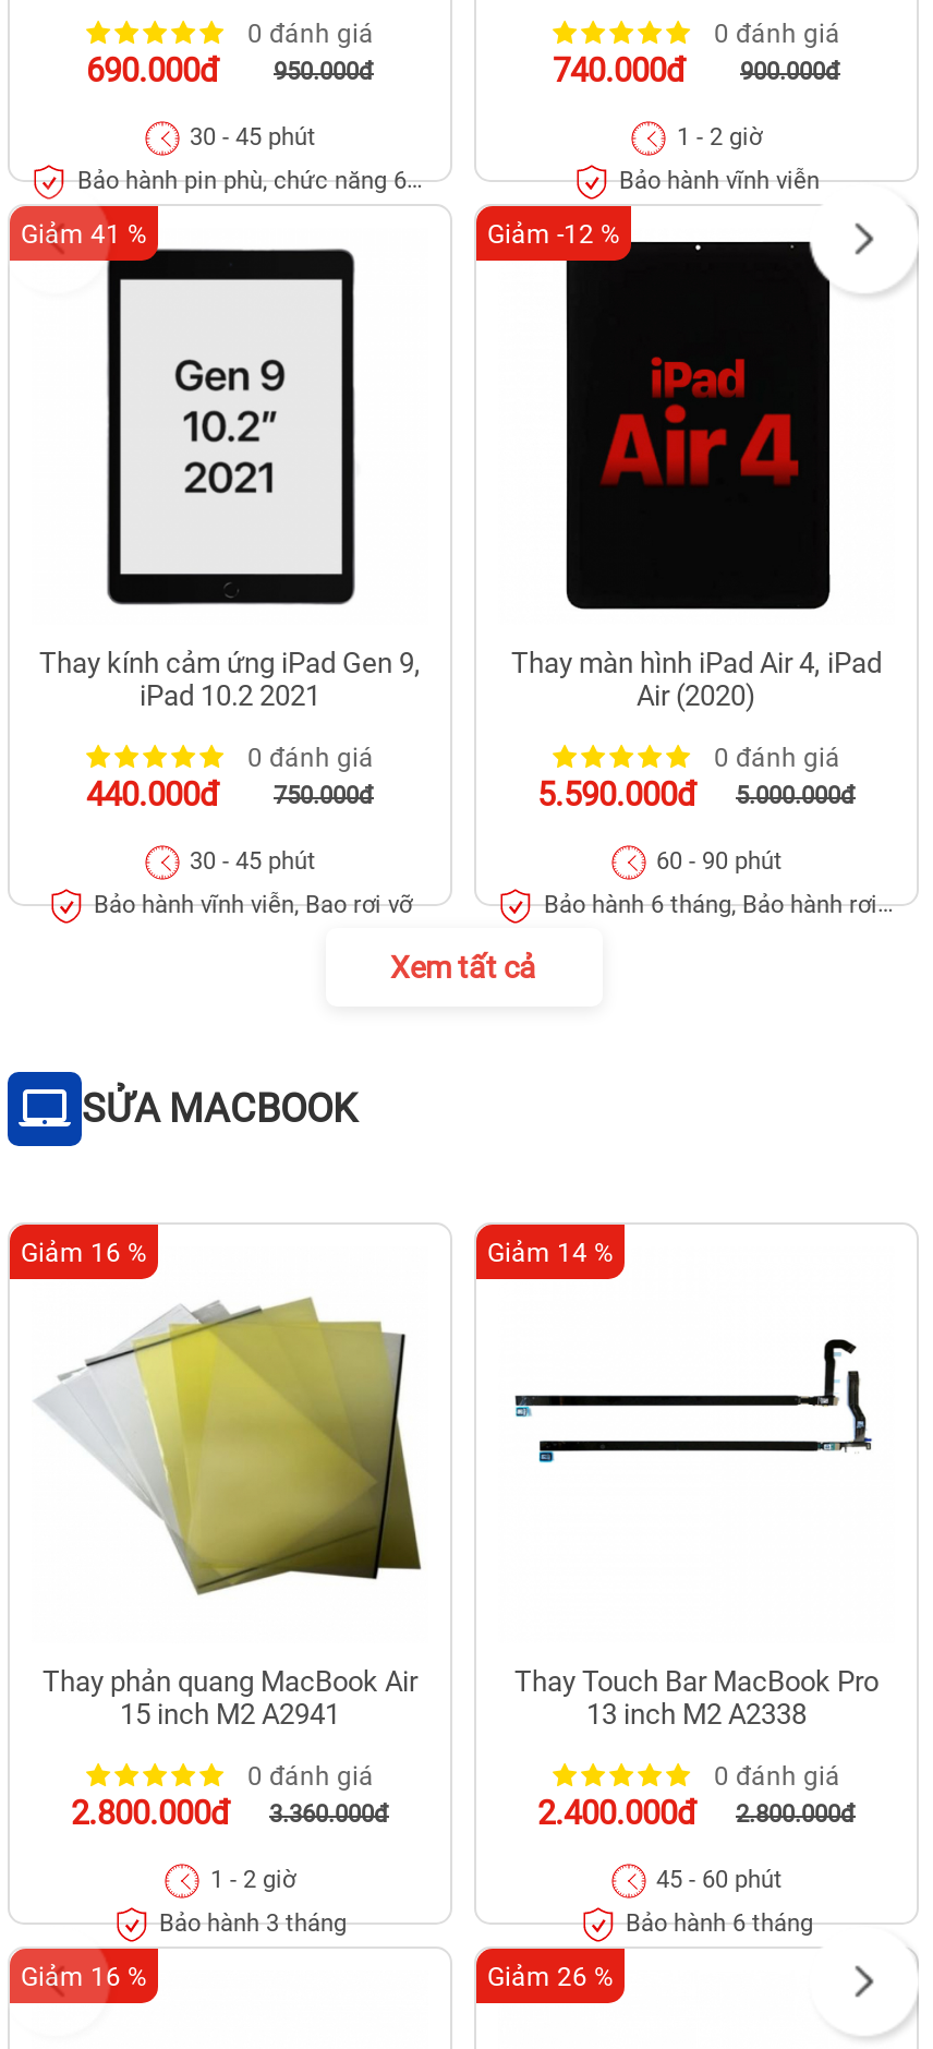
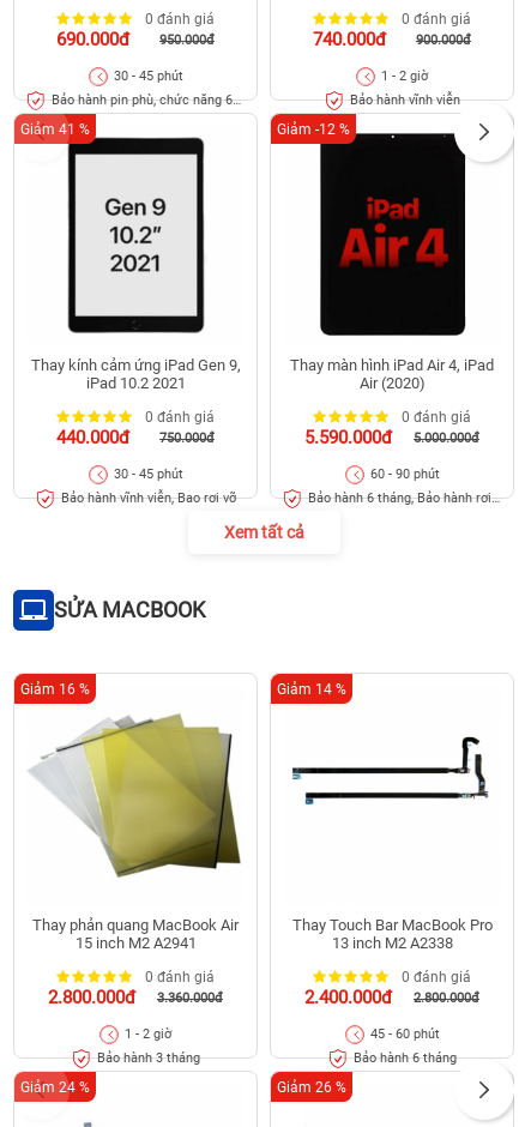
- Giảm 16 %
+ Giảm 24 %
